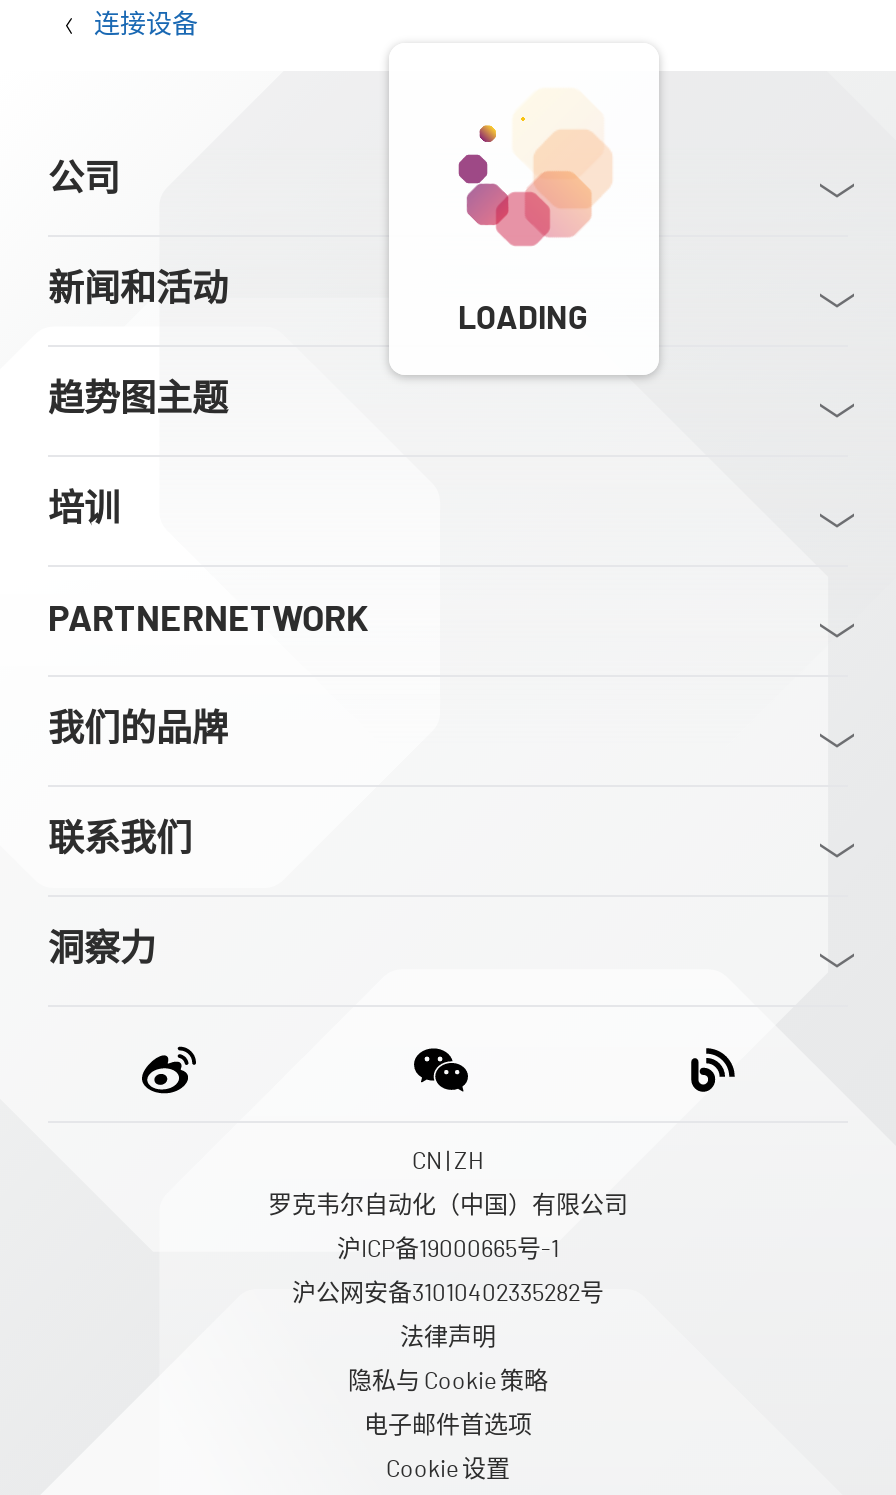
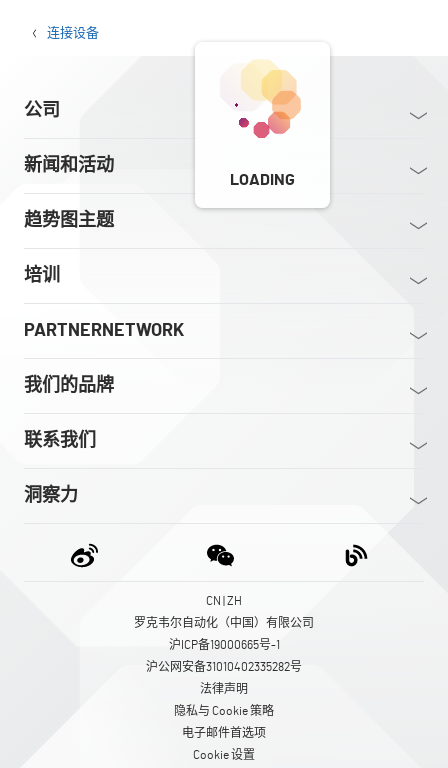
- [image]
+ [image]
